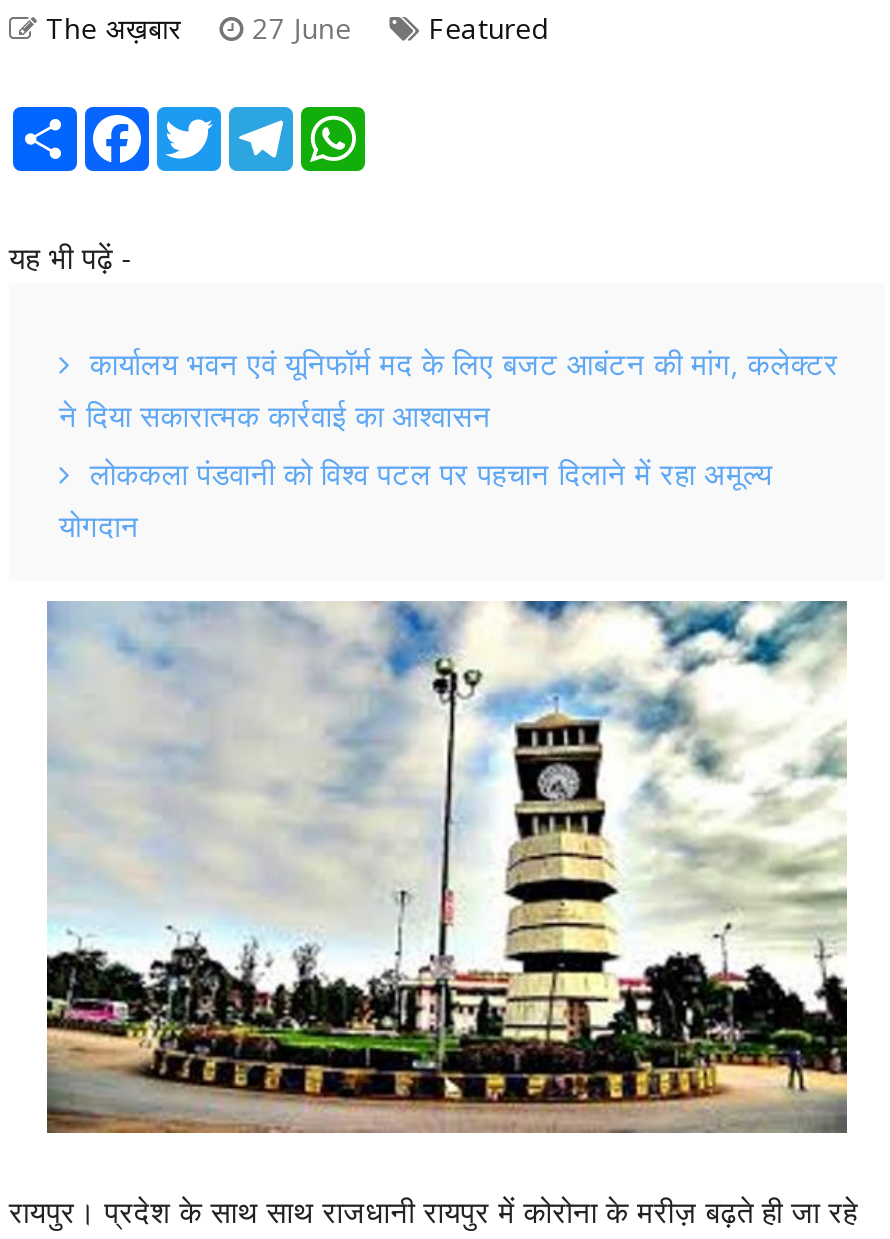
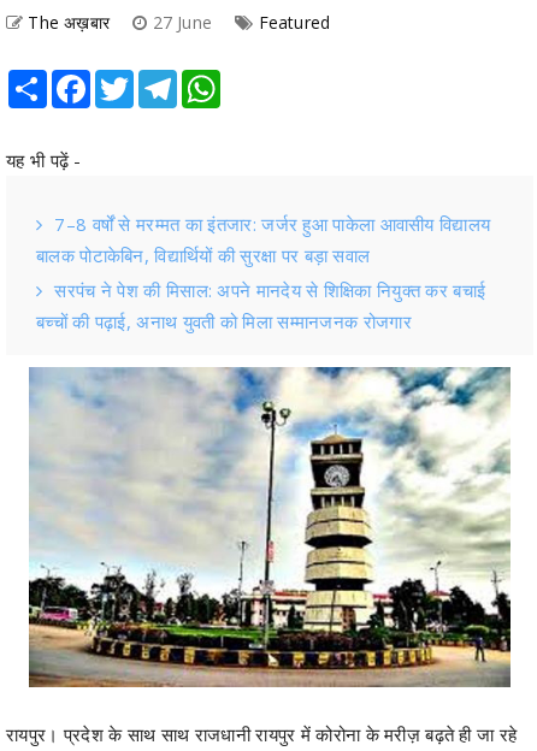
- कार्यालय भवन एवं यूनिफॉर्म मद के लिए बजट आबंटन की मांग, कलेक्टर
- ने दिया सकारात्मक कार्रवाई का आश्वासन
- लोककला पंडवानी को विश्व पटल पर पहचान दिलाने में रहा अमूल्य
- योगदान
+ 7–8 वर्षों से मरम्मत का इंतजार: जर्जर हुआ पाकेला आवासीय विद्यालय
+ बालक पोटाकेबिन, विद्यार्थियों की सुरक्षा पर बड़ा सवाल
+ सरपंच ने पेश की मिसाल: अपने मानदेय से शिक्षिका नियुक्त कर बचाई
+ बच्चों की पढ़ाई, अनाथ युवती को मिला सम्मानजनक रोजगार
